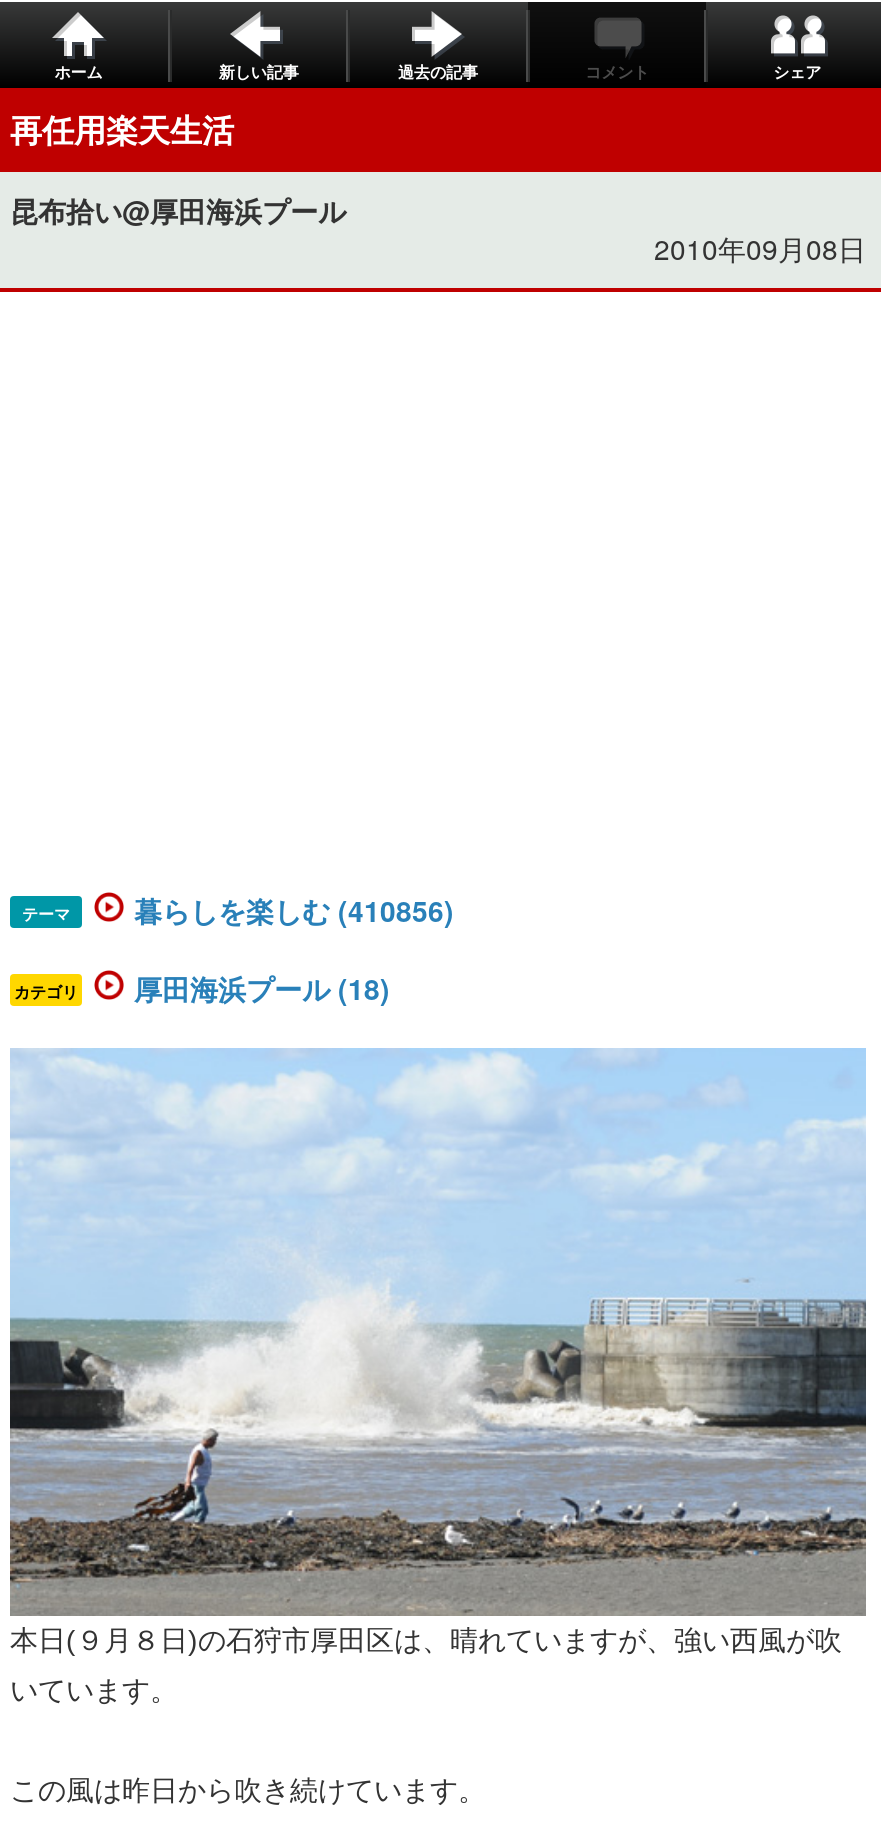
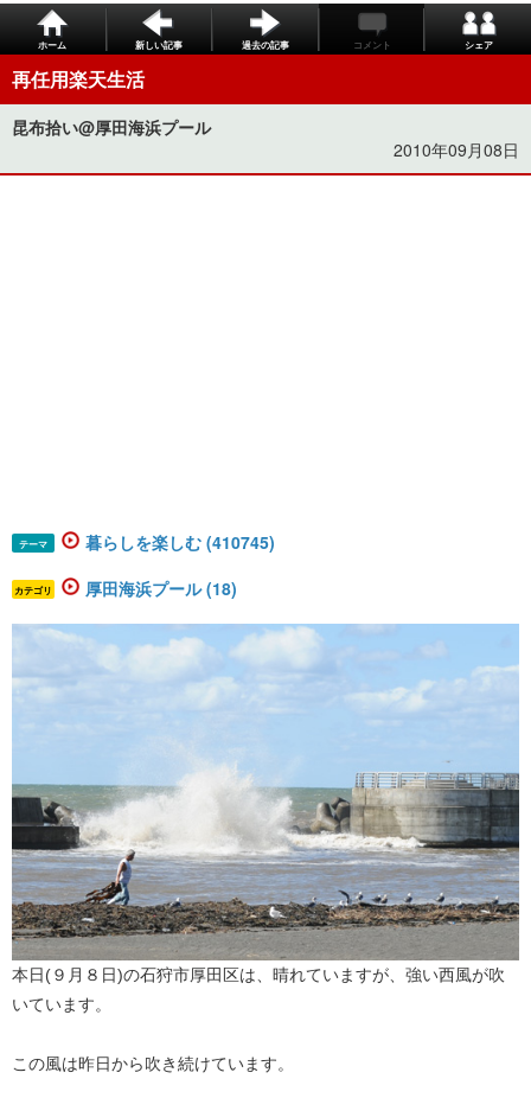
- 暮らしを楽しむ (410856)
+ 暮らしを楽しむ (410745)
